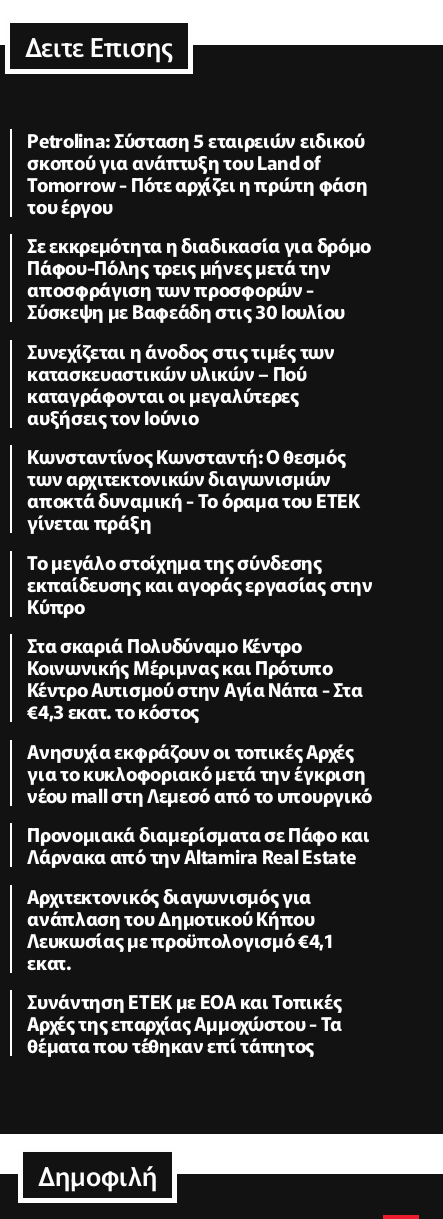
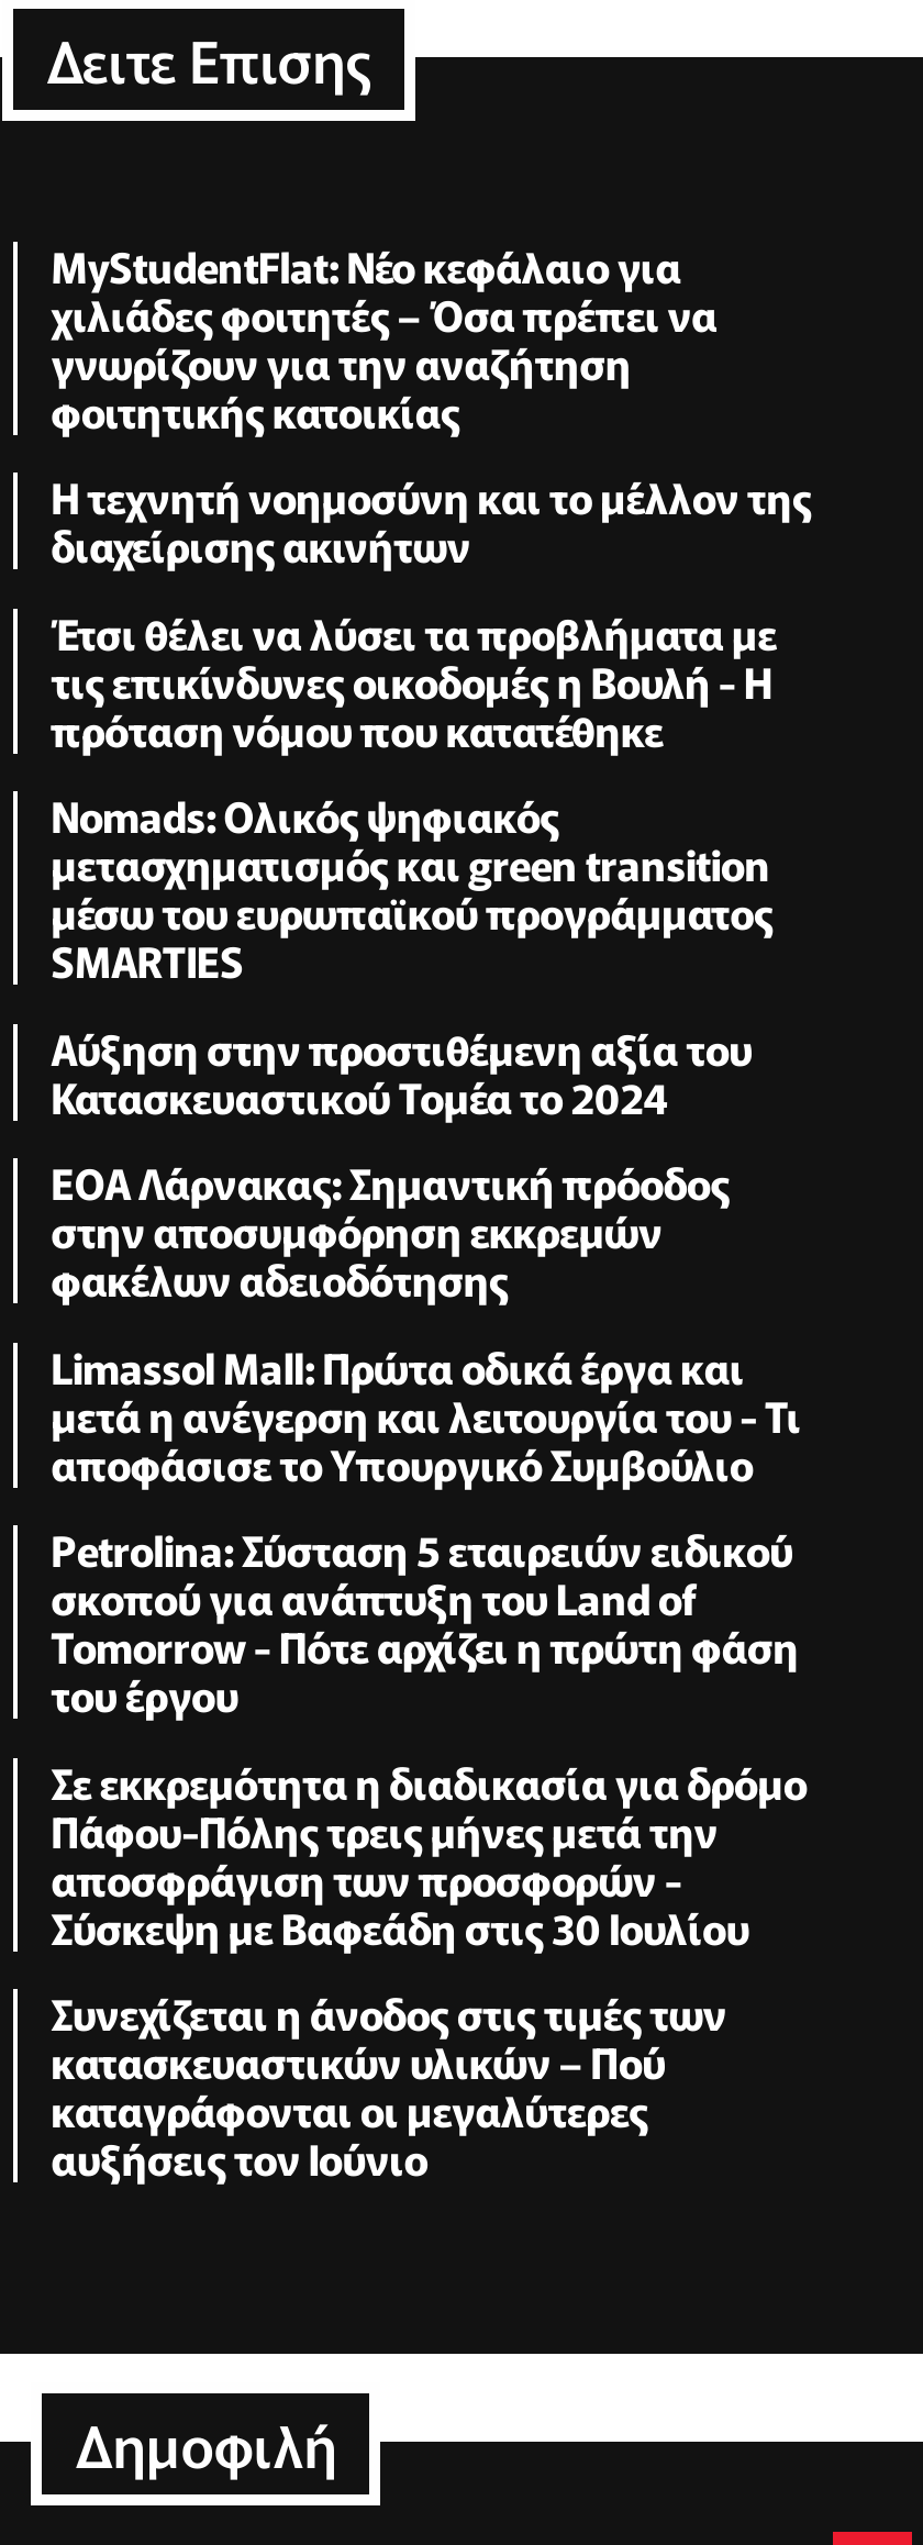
+ MyStudentFlat: Νέο κεφάλαιο για
+ χιλιάδες φοιτητές – Όσα πρέπει να
+ γνωρίζουν για την αναζήτηση
+ φοιτητικής κατοικίας
+ Η τεχνητή νοημοσύνη και το μέλλον της
+ διαχείρισης ακινήτων
+ Έτσι θέλει να λύσει τα προβλήματα με
+ τις επικίνδυνες οικοδομές η Βουλή - Η
+ πρόταση νόμου που κατατέθηκε
+ Nomads: Ολικός ψηφιακός
+ μετασχηματισμός και green transition
+ μέσω του ευρωπαϊκού προγράμματος
+ SMARTIES
+ Αύξηση στην προστιθέμενη αξία του
+ Κατασκευαστικού Τομέα το 2024
+ ΕΟΑ Λάρνακας: Σημαντική πρόοδος
+ στην αποσυμφόρηση εκκρεμών
+ φακέλων αδειοδότησης
+ Limassol Mall: Πρώτα οδικά έργα και
+ μετά η ανέγερση και λειτουργία του - Τι
+ αποφάσισε το Υπουργικό Συμβούλιο

moved down: Petrolina: Σύσταση 5 εταιρειών ειδικού | σκοπού για ανάπτυξη του Land of | Tomorrow - Πότε αρχίζει η πρώτη φάση | ... | καταγράφονται οι μεγαλύτερες | αυξήσεις τον Ιούνιο

- Κωνσταντίνος Κωνσταντή: Ο θεσμός
- των αρχιτεκτονικών διαγωνισμών
- αποκτά δυναμική - Το όραμα του ΕΤΕΚ
- γίνεται πράξη
- Το μεγάλο στοίχημα της σύνδεσης
- εκπαίδευσης και αγοράς εργασίας στην
- Κύπρο
- Στα σκαριά Πολυδύναμο Κέντρο
- Κοινωνικής Μέριμνας και Πρότυπο
- Κέντρο Αυτισμού στην Αγία Νάπα - Στα
- €4,3 εκατ. το κόστος
- Ανησυχία εκφράζουν οι τοπικές Αρχές
- για το κυκλοφοριακό μετά την έγκριση
- νέου mall στη Λεμεσό από το υπουργικό
- Προνομιακά διαμερίσματα σε Πάφο και
- Λάρνακα από την Altamira Real Estate
- Αρχιτεκτονικός διαγωνισμός για
- ανάπλαση του Δημοτικού Κήπου
- Λευκωσίας με προϋπολογισμό €4,1
- εκατ.
- Συνάντηση ΕΤΕΚ με ΕΟΑ και Τοπικές
- Αρχές της επαρχίας Αμμοχώστου - Τα
- θέματα που τέθηκαν επί τάπητος
